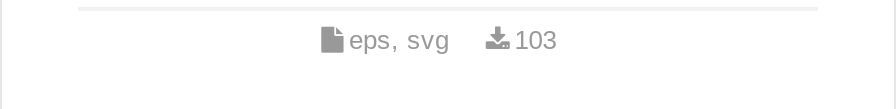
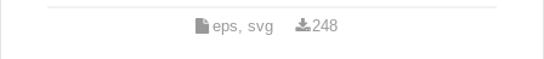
- 103
+ 248
